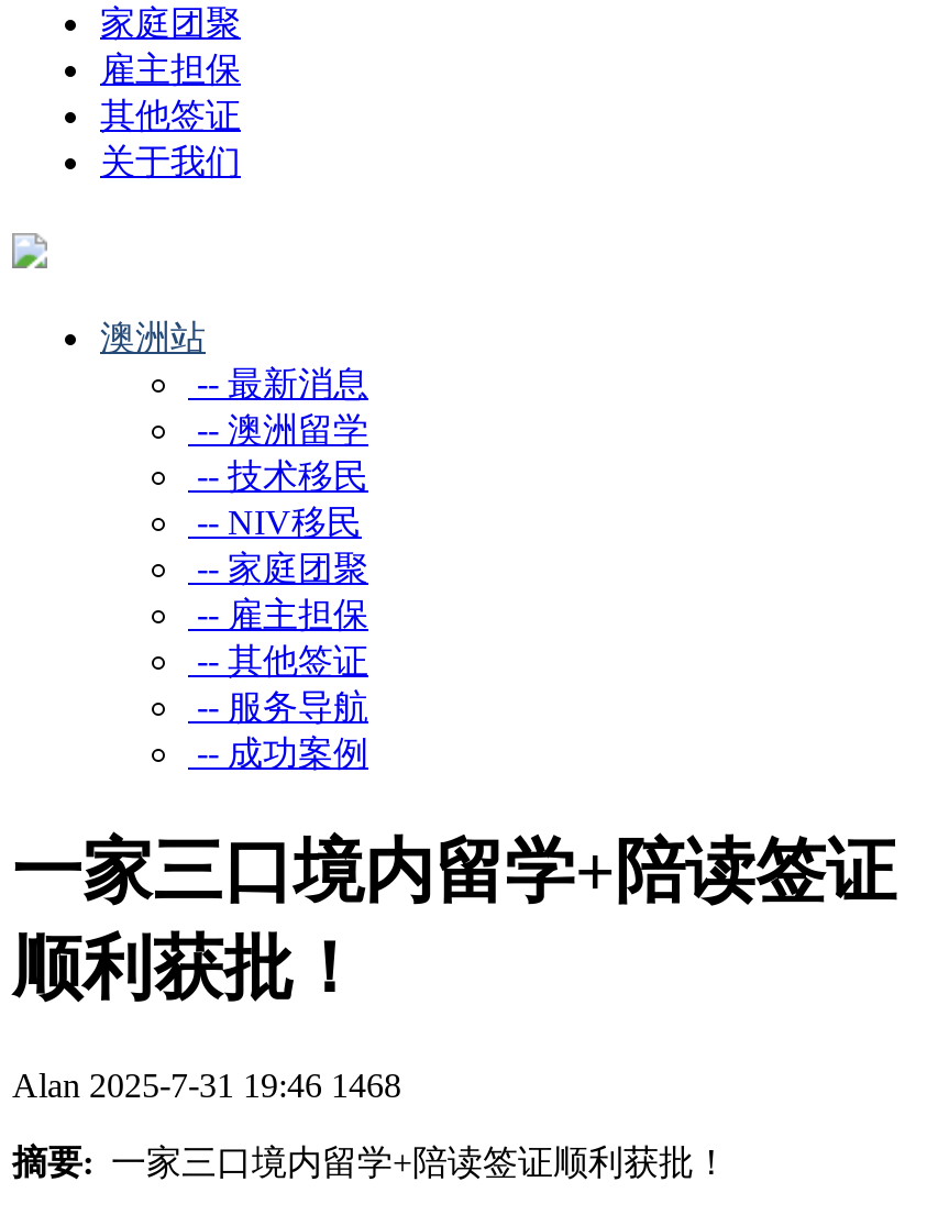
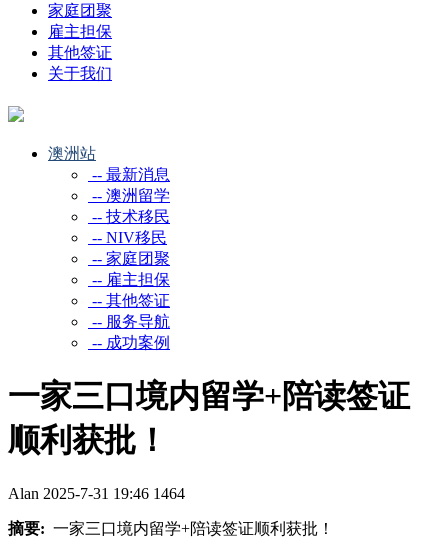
- Alan 2025-7-31 19:46 1468
+ Alan 2025-7-31 19:46 1464
